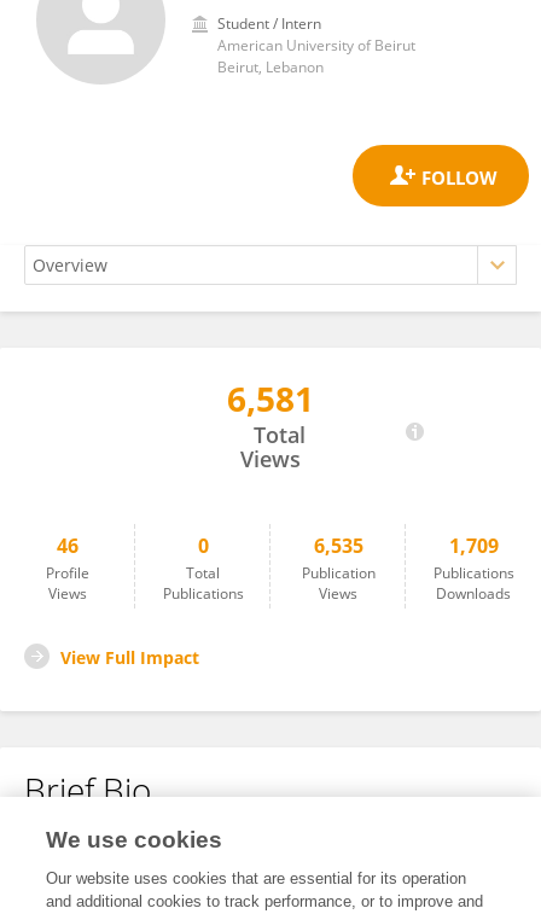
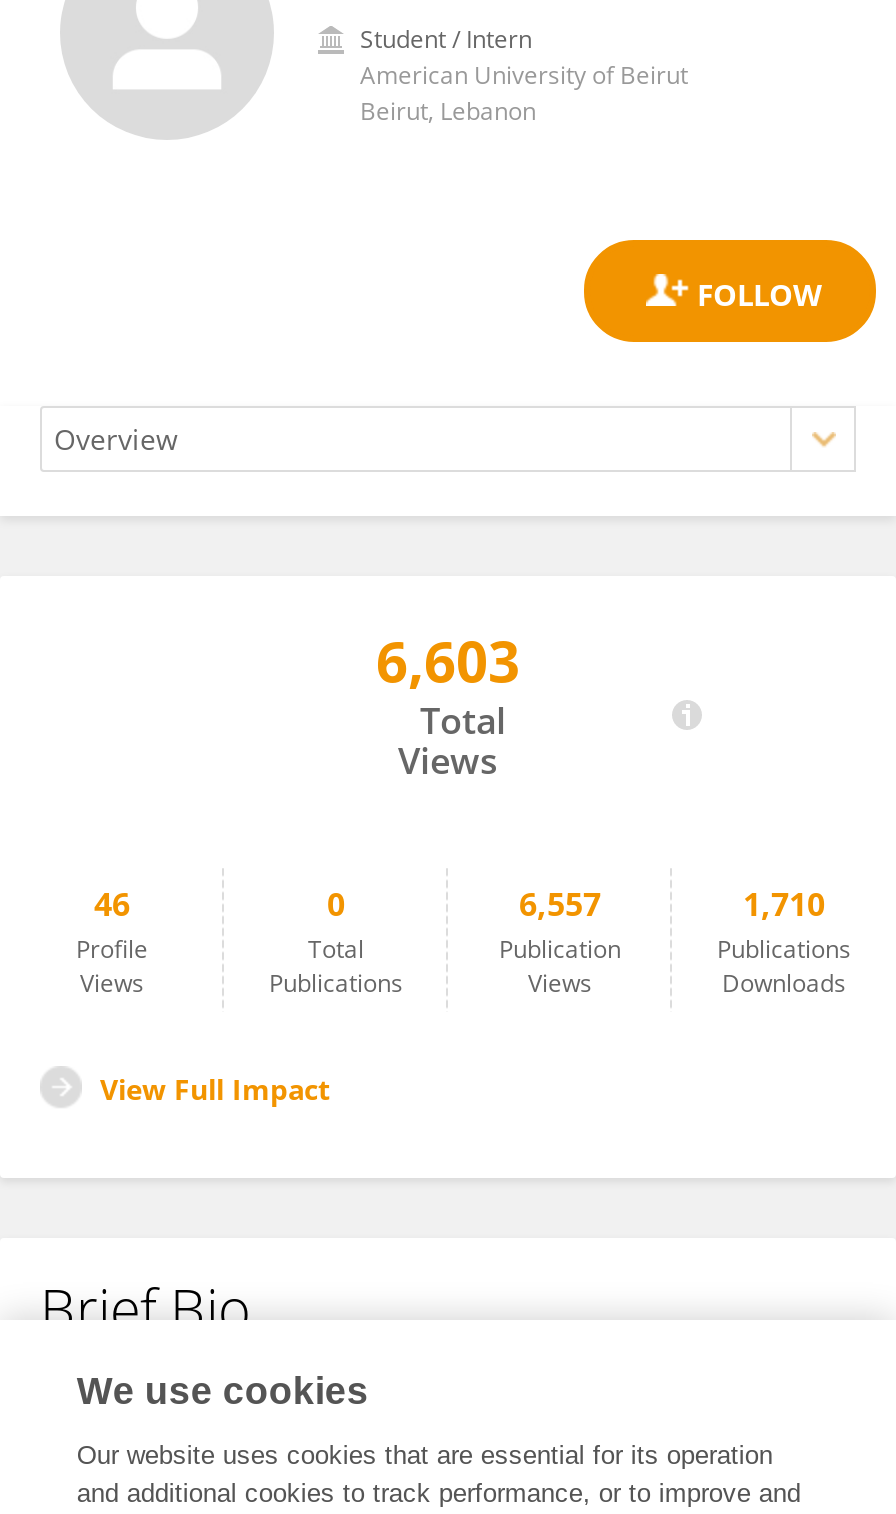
- 6,581
+ 6,603

- 6,535
+ 6,557

- 1,709
+ 1,710
